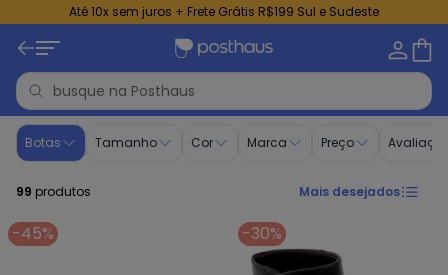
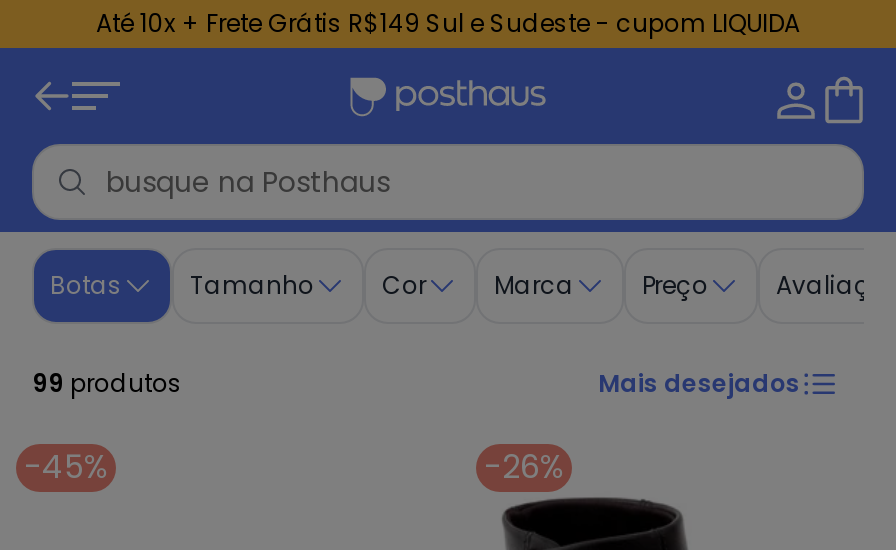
- Até 10x sem juros + Frete Grátis R$199 Sul e Sudeste
+ Até 10x + Frete Grátis R$149 Sul e Sudeste - cupom LIQUIDA

- -30%
+ -26%
